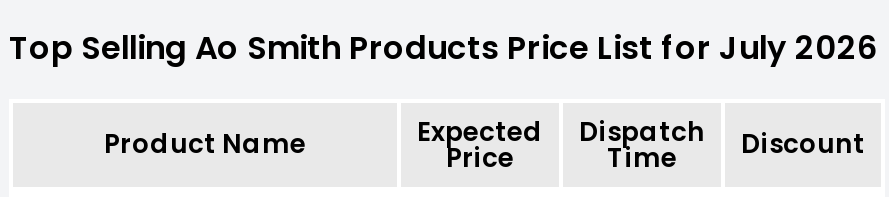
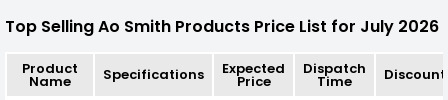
- Product Name
+ Product
+ Name
+ Specifications
